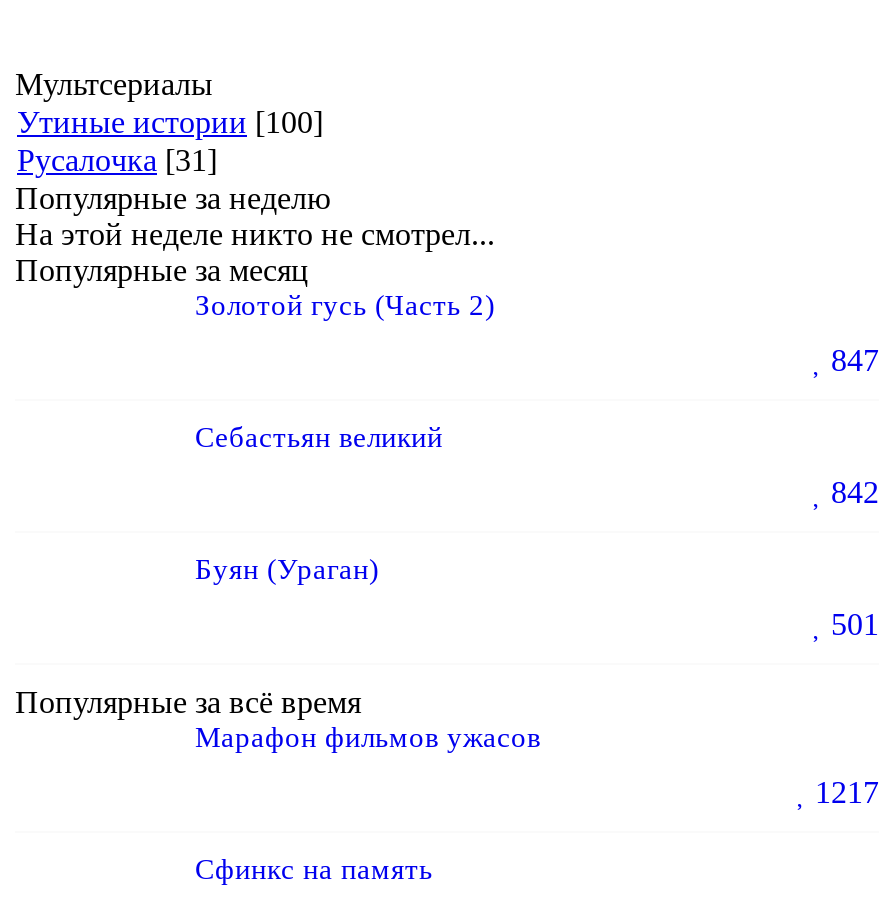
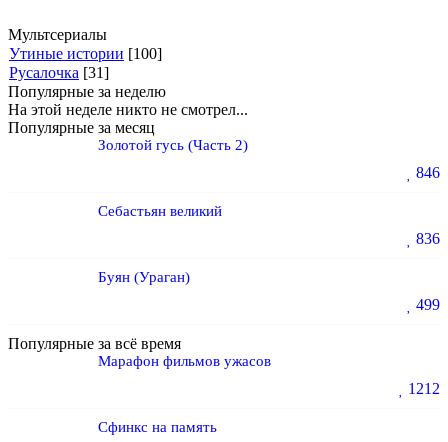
- 847
+ 846

- 842
+ 836

- 501
+ 499

- 1217
+ 1212
